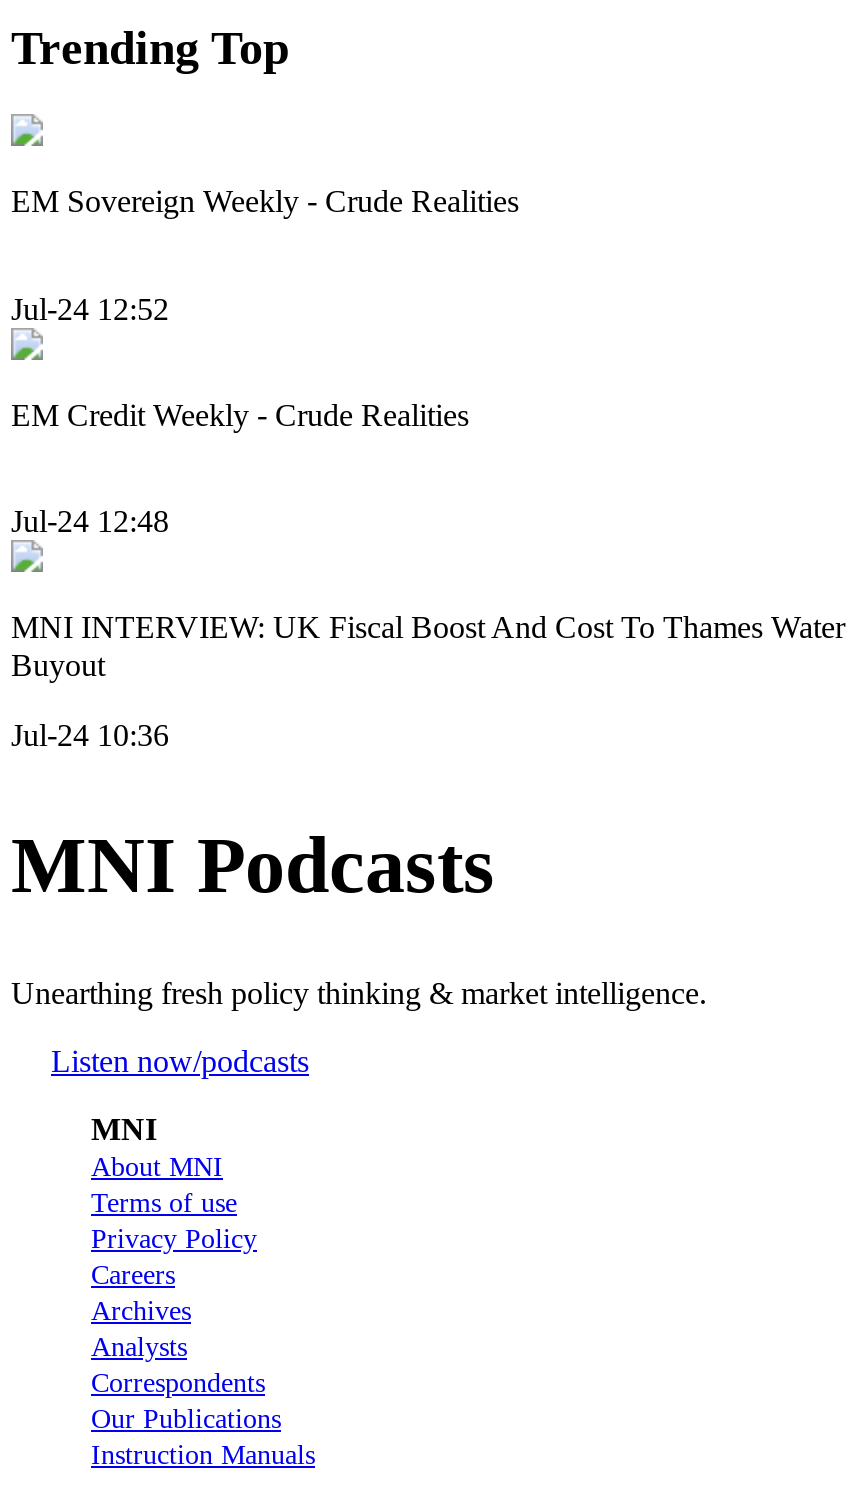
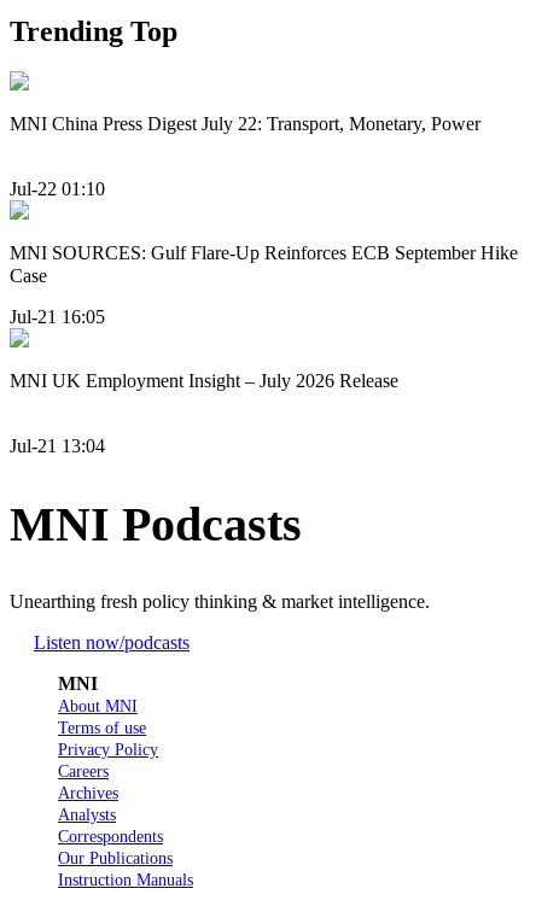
- EM Sovereign Weekly - Crude Realities
+ MNI China Press Digest July 22: Transport, Monetary, Power

- Jul-24 12:52
+ Jul-22 01:10

- EM Credit Weekly - Crude Realities
+ MNI SOURCES: Gulf Flare-Up Reinforces ECB September Hike
+ Case

- Jul-24 12:48
+ Jul-21 16:05

- MNI INTERVIEW: UK Fiscal Boost And Cost To Thames Water
- Buyout
+ MNI UK Employment Insight – July 2026 Release

- Jul-24 10:36
+ Jul-21 13:04
